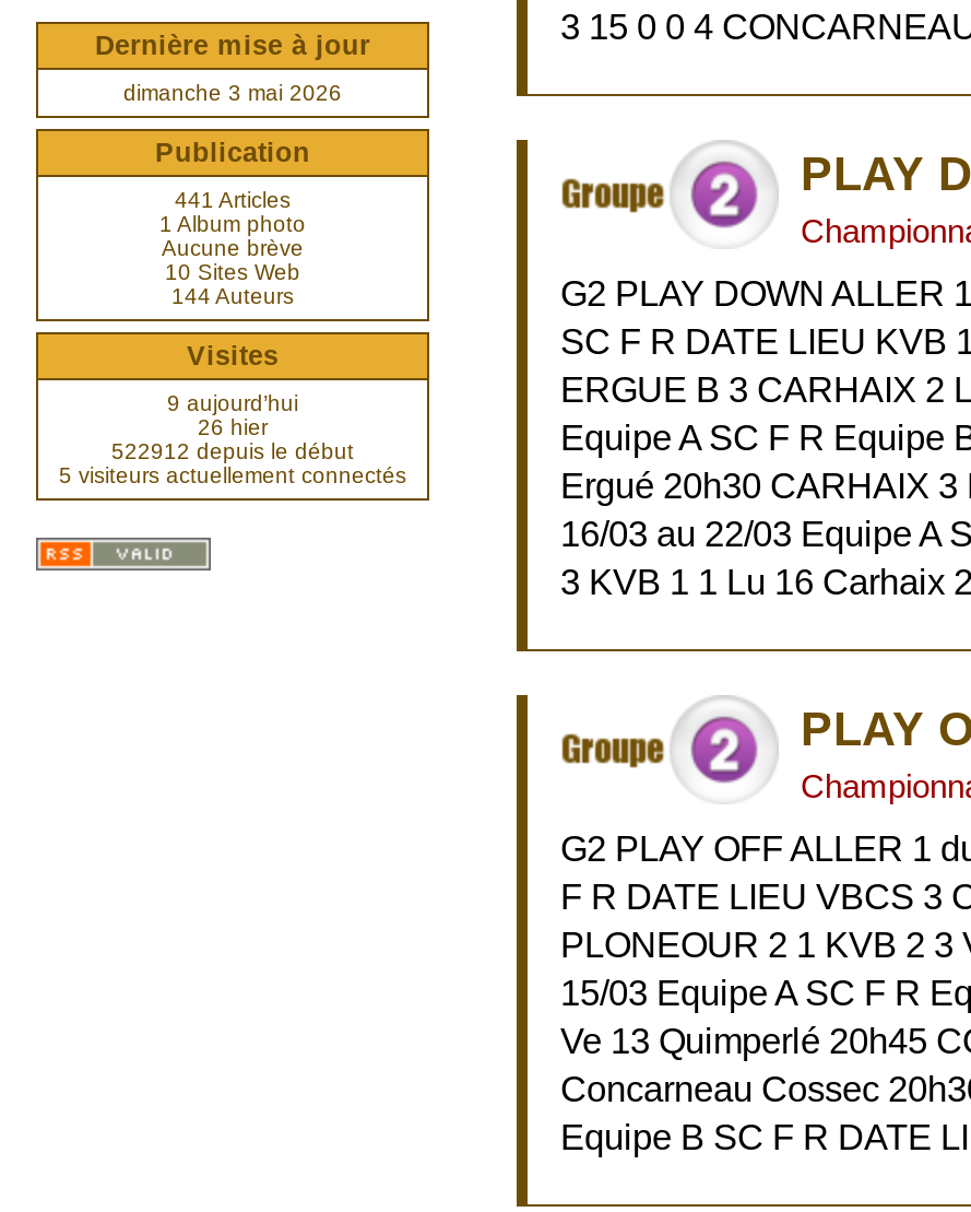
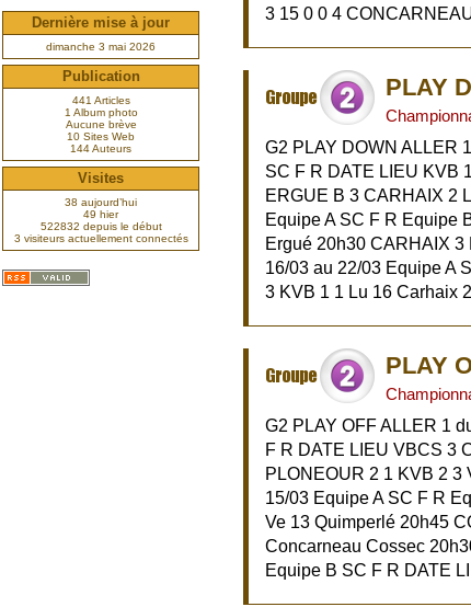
- 9 aujourd’hui
+ 38 aujourd’hui

- 26 hier
+ 49 hier

- 522912 depuis le début
+ 522832 depuis le début

- 5 visiteurs actuellement connectés
+ 3 visiteurs actuellement connectés
